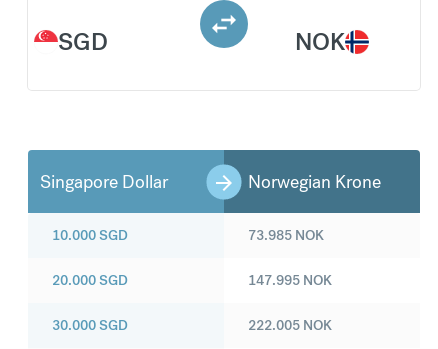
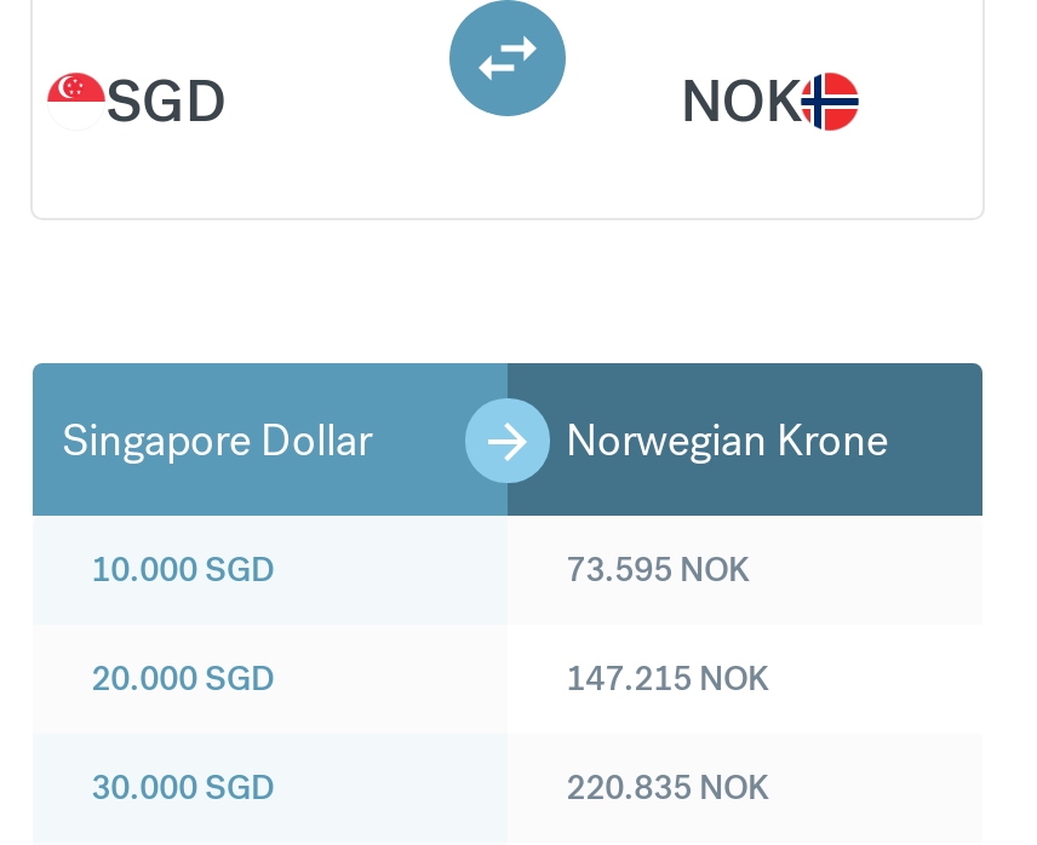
- 73.985 NOK
+ 73.595 NOK

- 147.995 NOK
+ 147.215 NOK

- 222.005 NOK
+ 220.835 NOK
